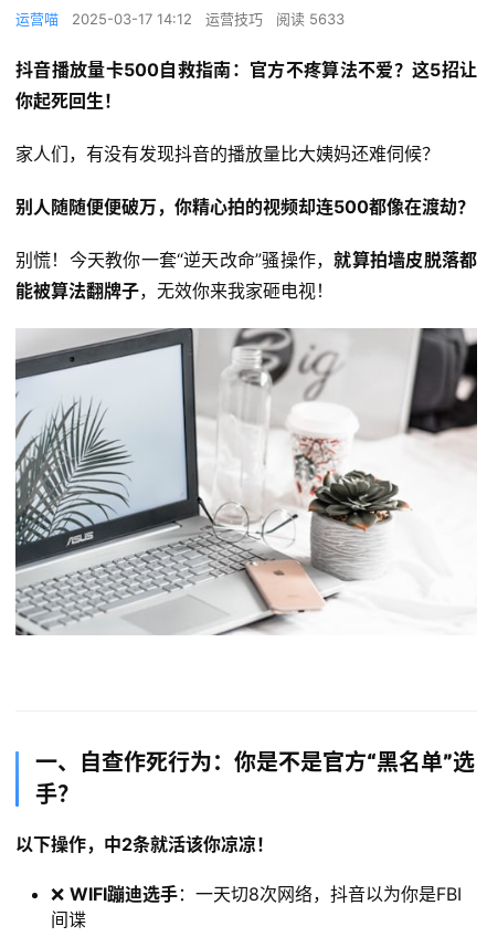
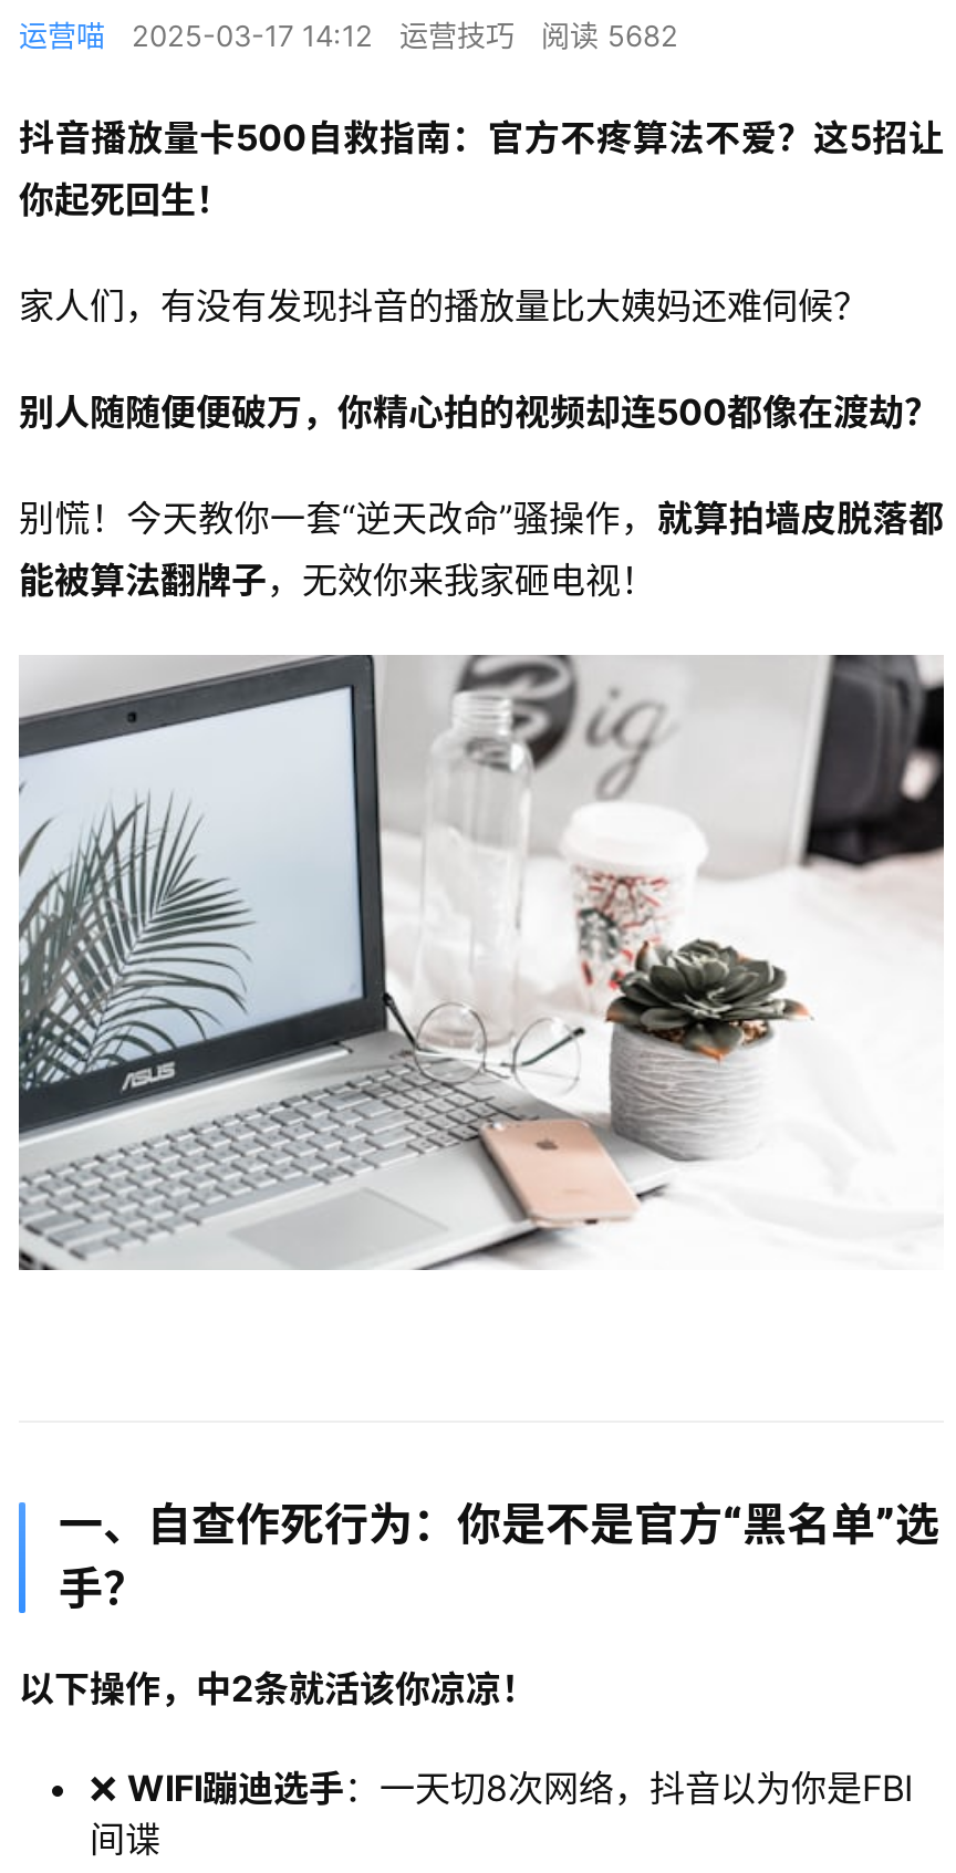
- 运营喵 2025-03-17 14:12 运营技巧 阅读 5633
+ 运营喵 2025-03-17 14:12 运营技巧 阅读 5682
